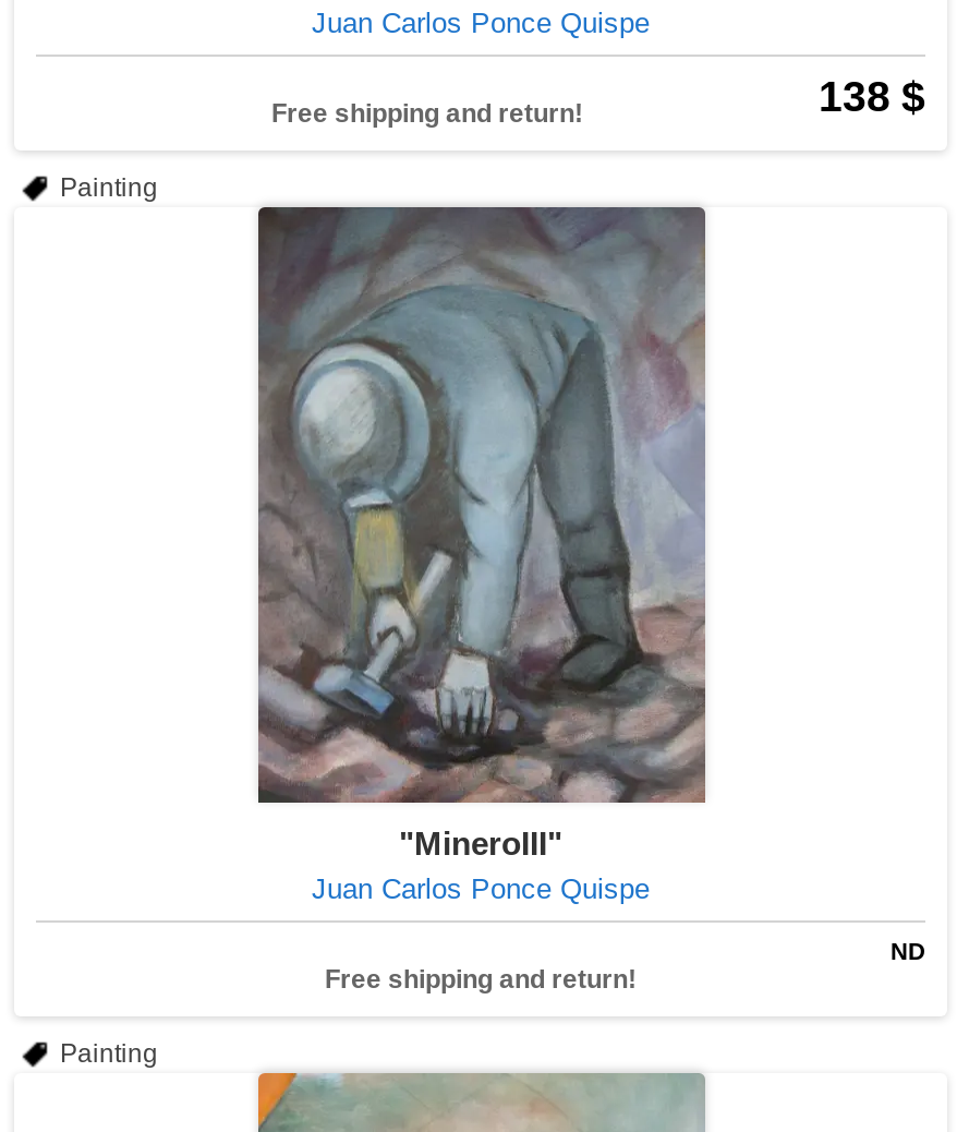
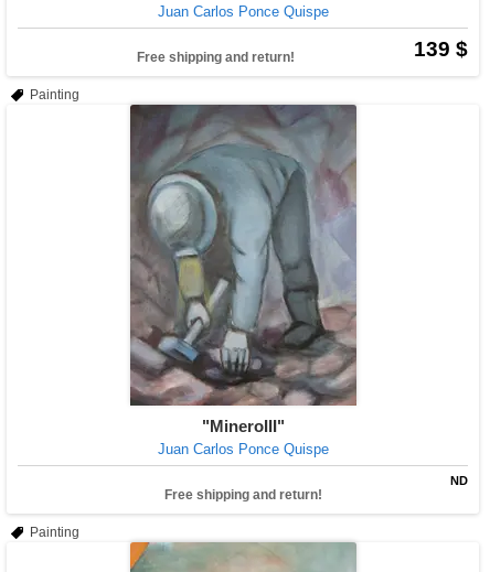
- 138 $
+ 139 $
